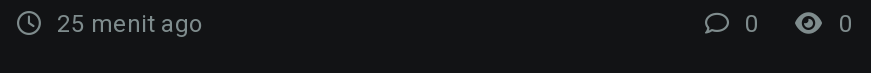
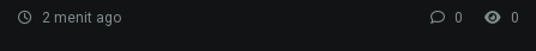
- 25 menit ago
+ 2 menit ago
